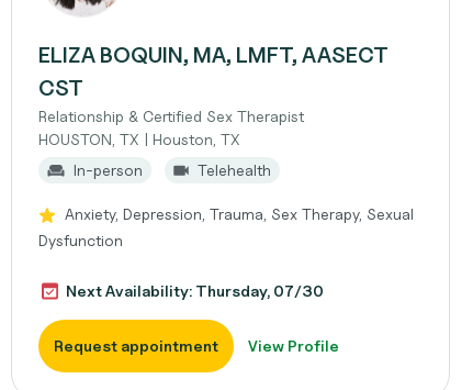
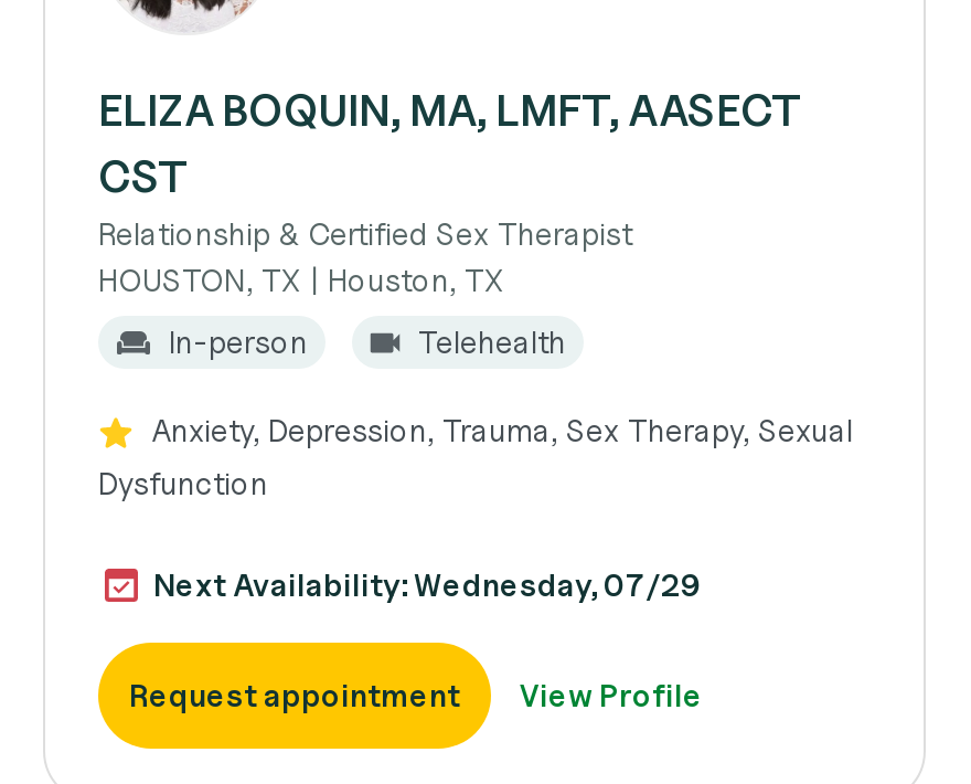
- Next Availability: Thursday, 07/30
+ Next Availability: Wednesday, 07/29
